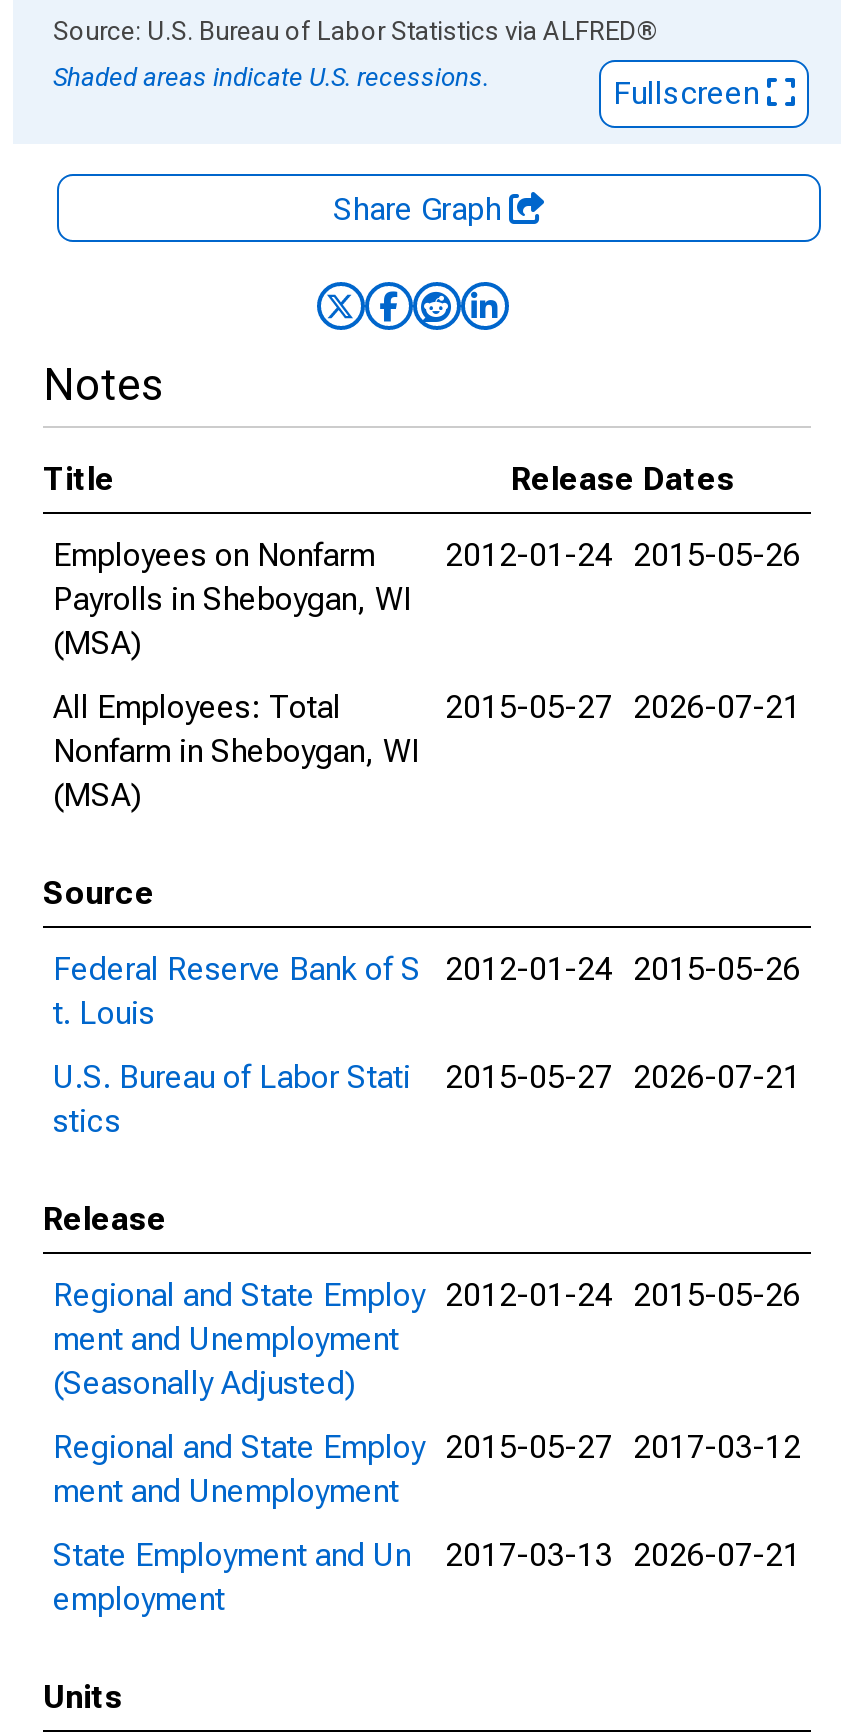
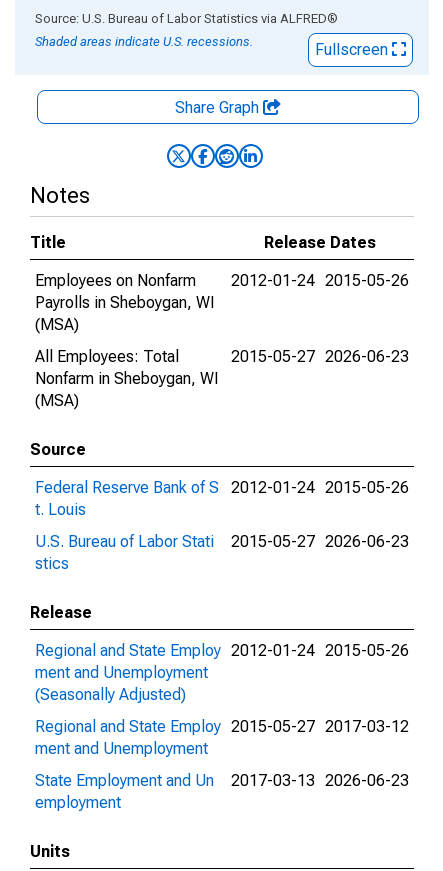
- 2015-05-27 2026-07-21
+ 2015-05-27 2026-06-23

- U.S. Bureau of Labor Stati 2015-05-27 2026-07-21
+ U.S. Bureau of Labor Stati 2015-05-27 2026-06-23

- State Employment and Un 2017-03-13 2026-07-21
+ State Employment and Un 2017-03-13 2026-06-23
